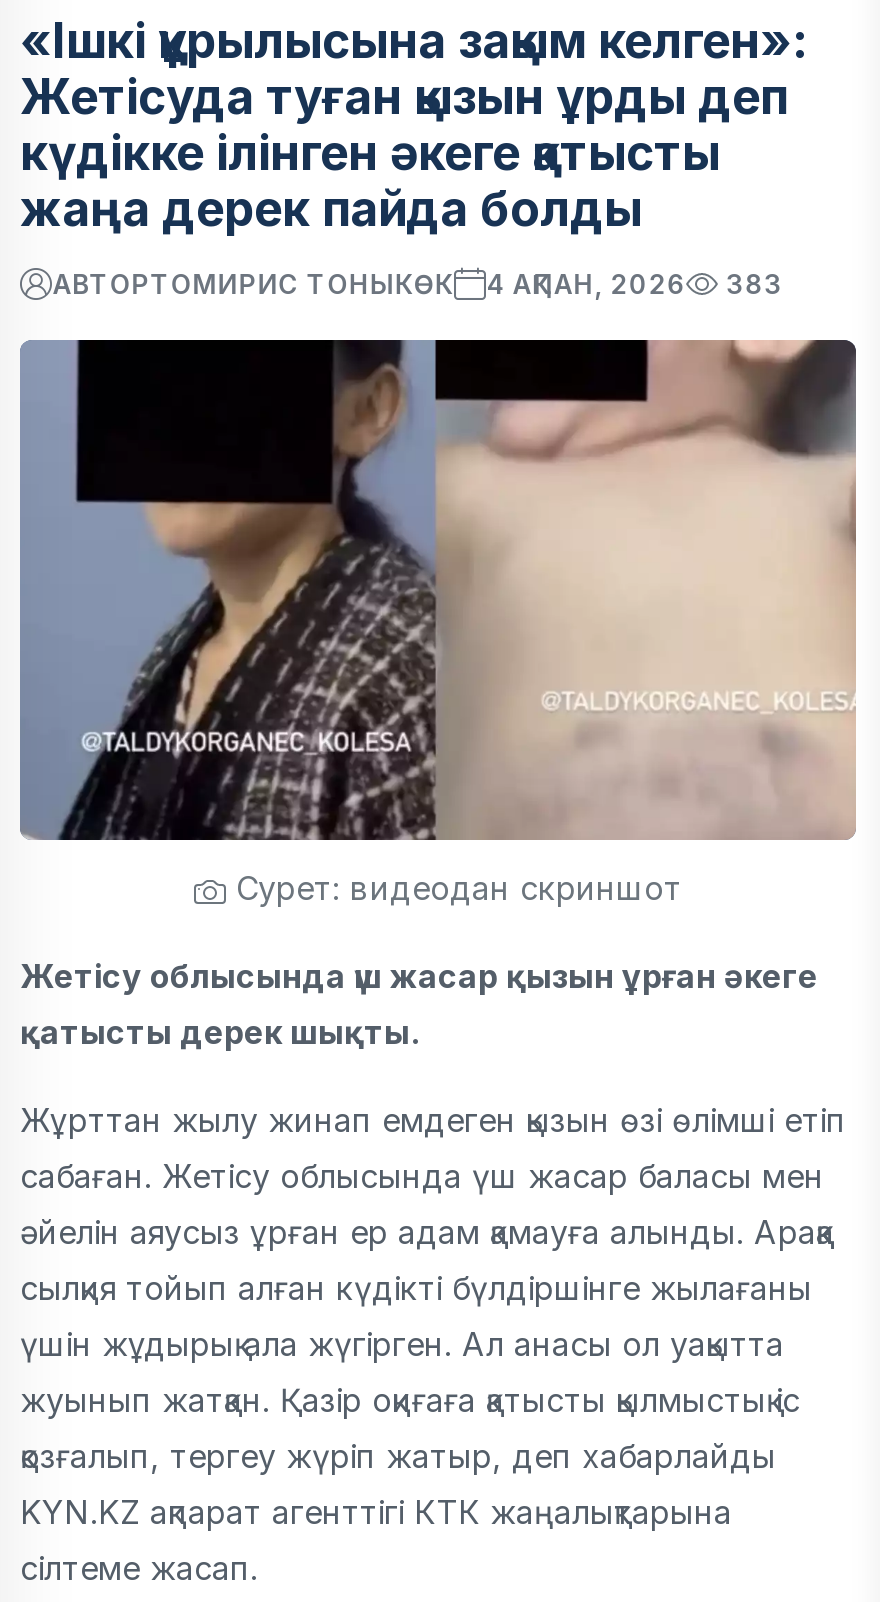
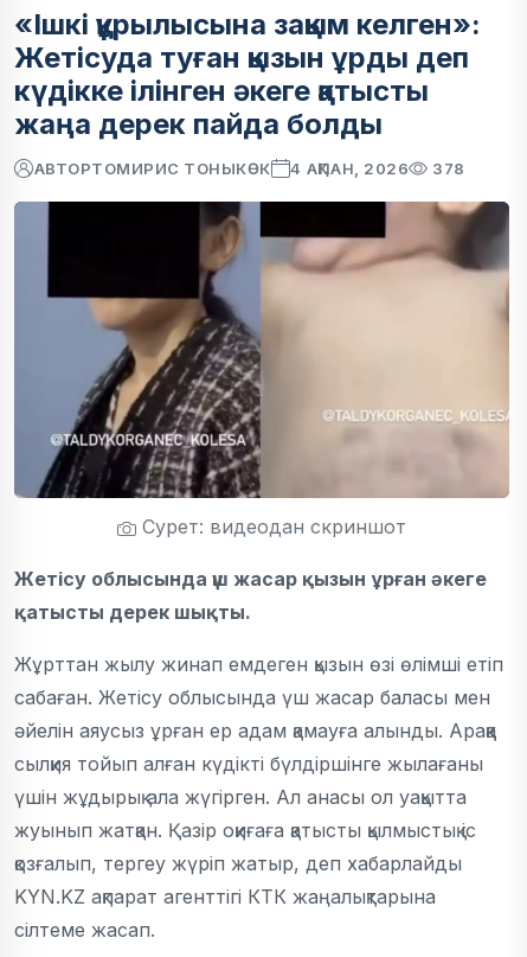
- АВТОРТОМИРИС ТОНЫКӨК 4 АҚПАН, 2026 383
+ АВТОРТОМИРИС ТОНЫКӨК 4 АҚПАН, 2026 378
